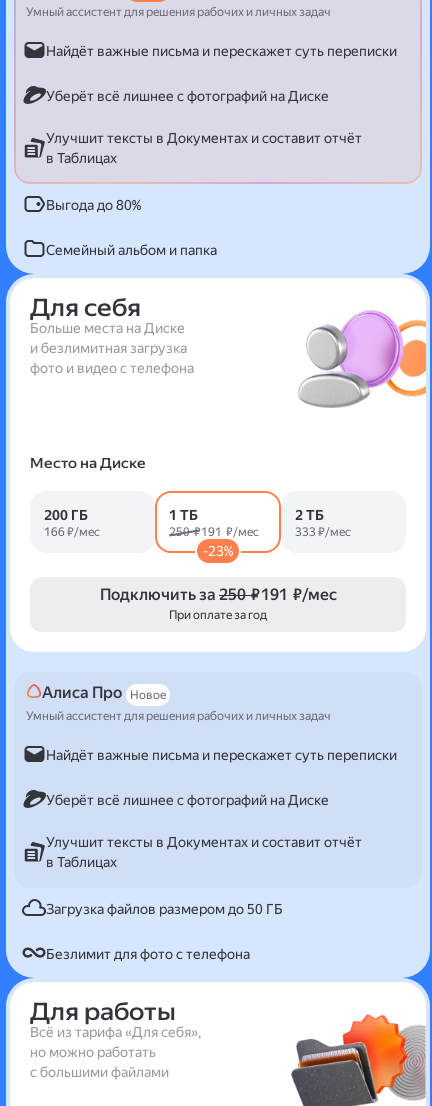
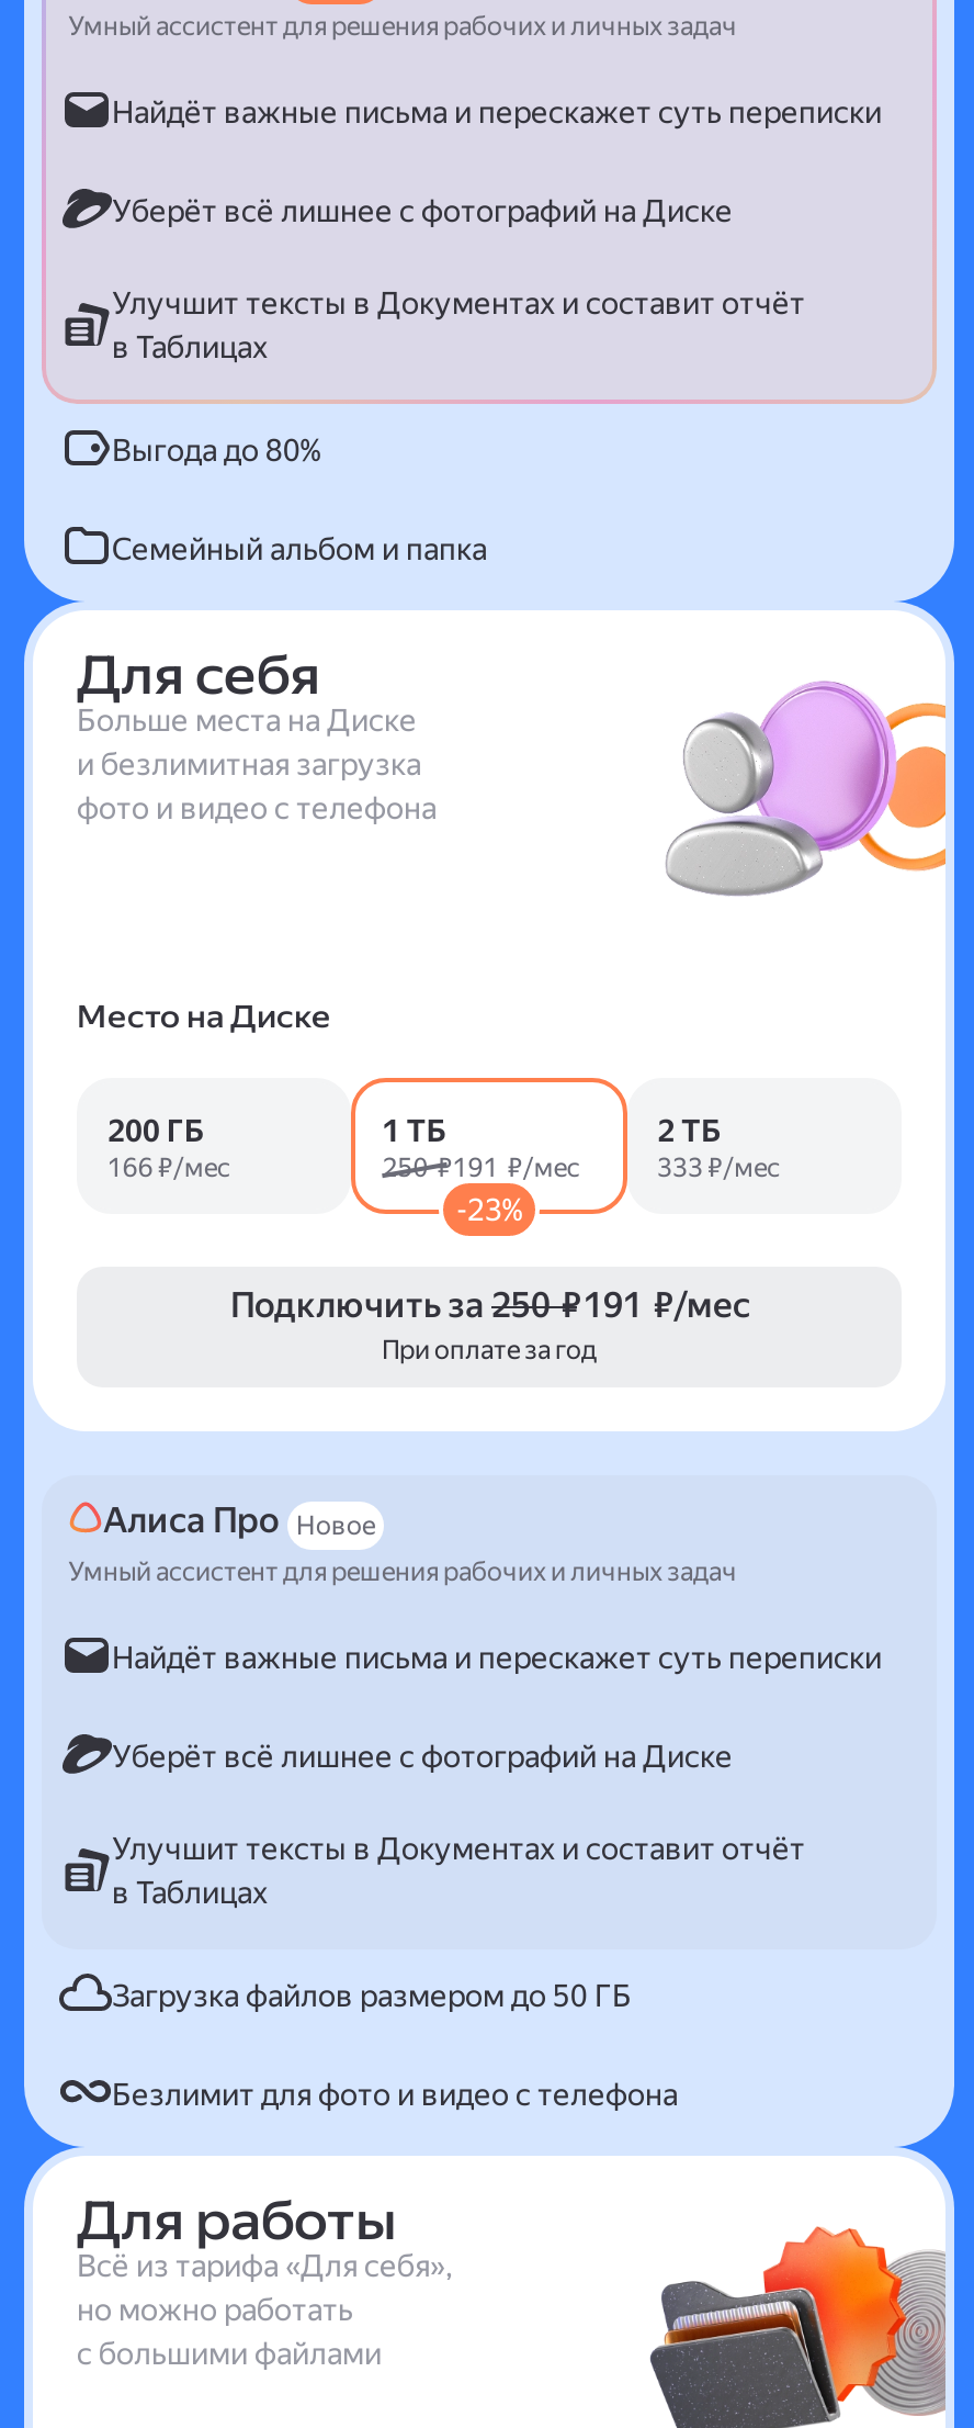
- Безлимит для фото с телефона
+ Безлимит для фото и видео с телефона
